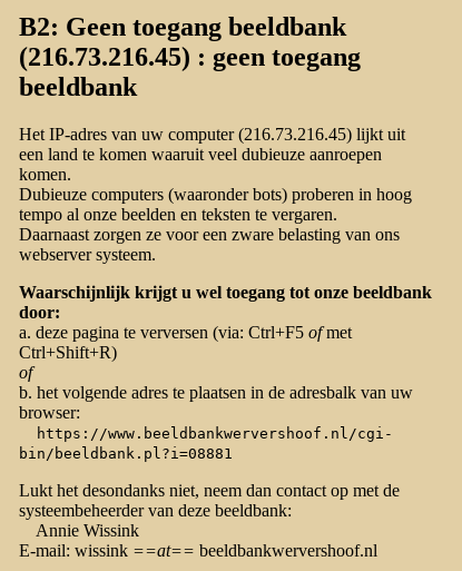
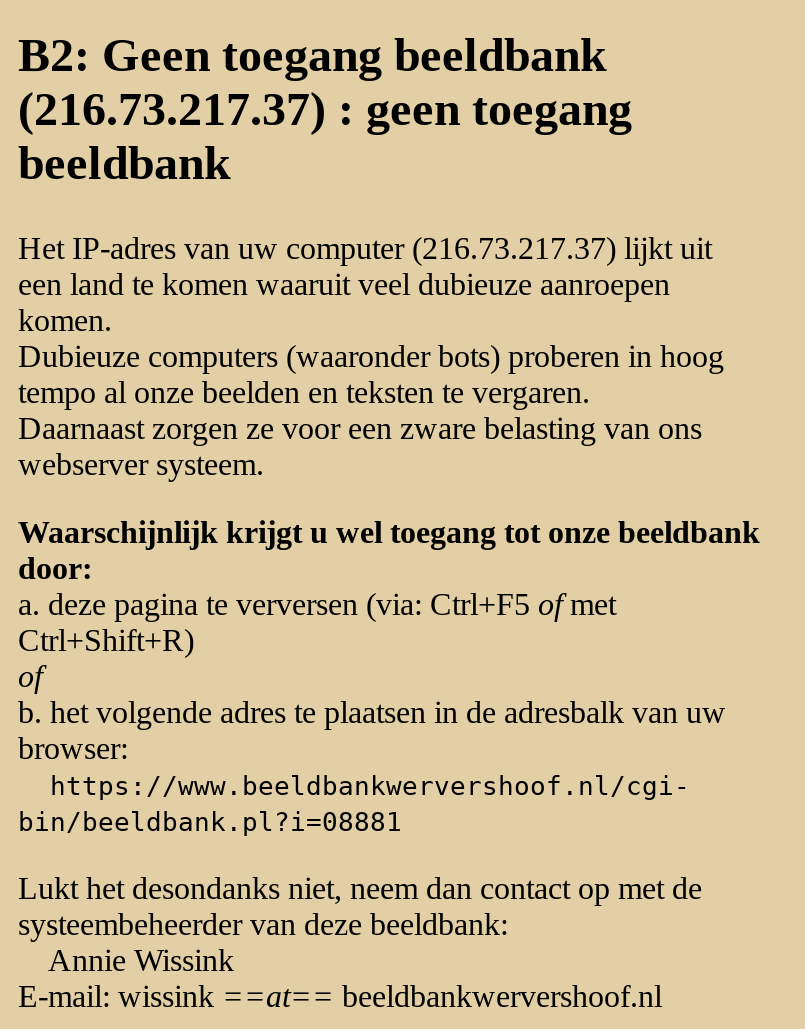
- (216.73.216.45) : geen toegang
+ (216.73.217.37) : geen toegang

- Het IP-adres van uw computer (216.73.216.45) lijkt uit
+ Het IP-adres van uw computer (216.73.217.37) lijkt uit
